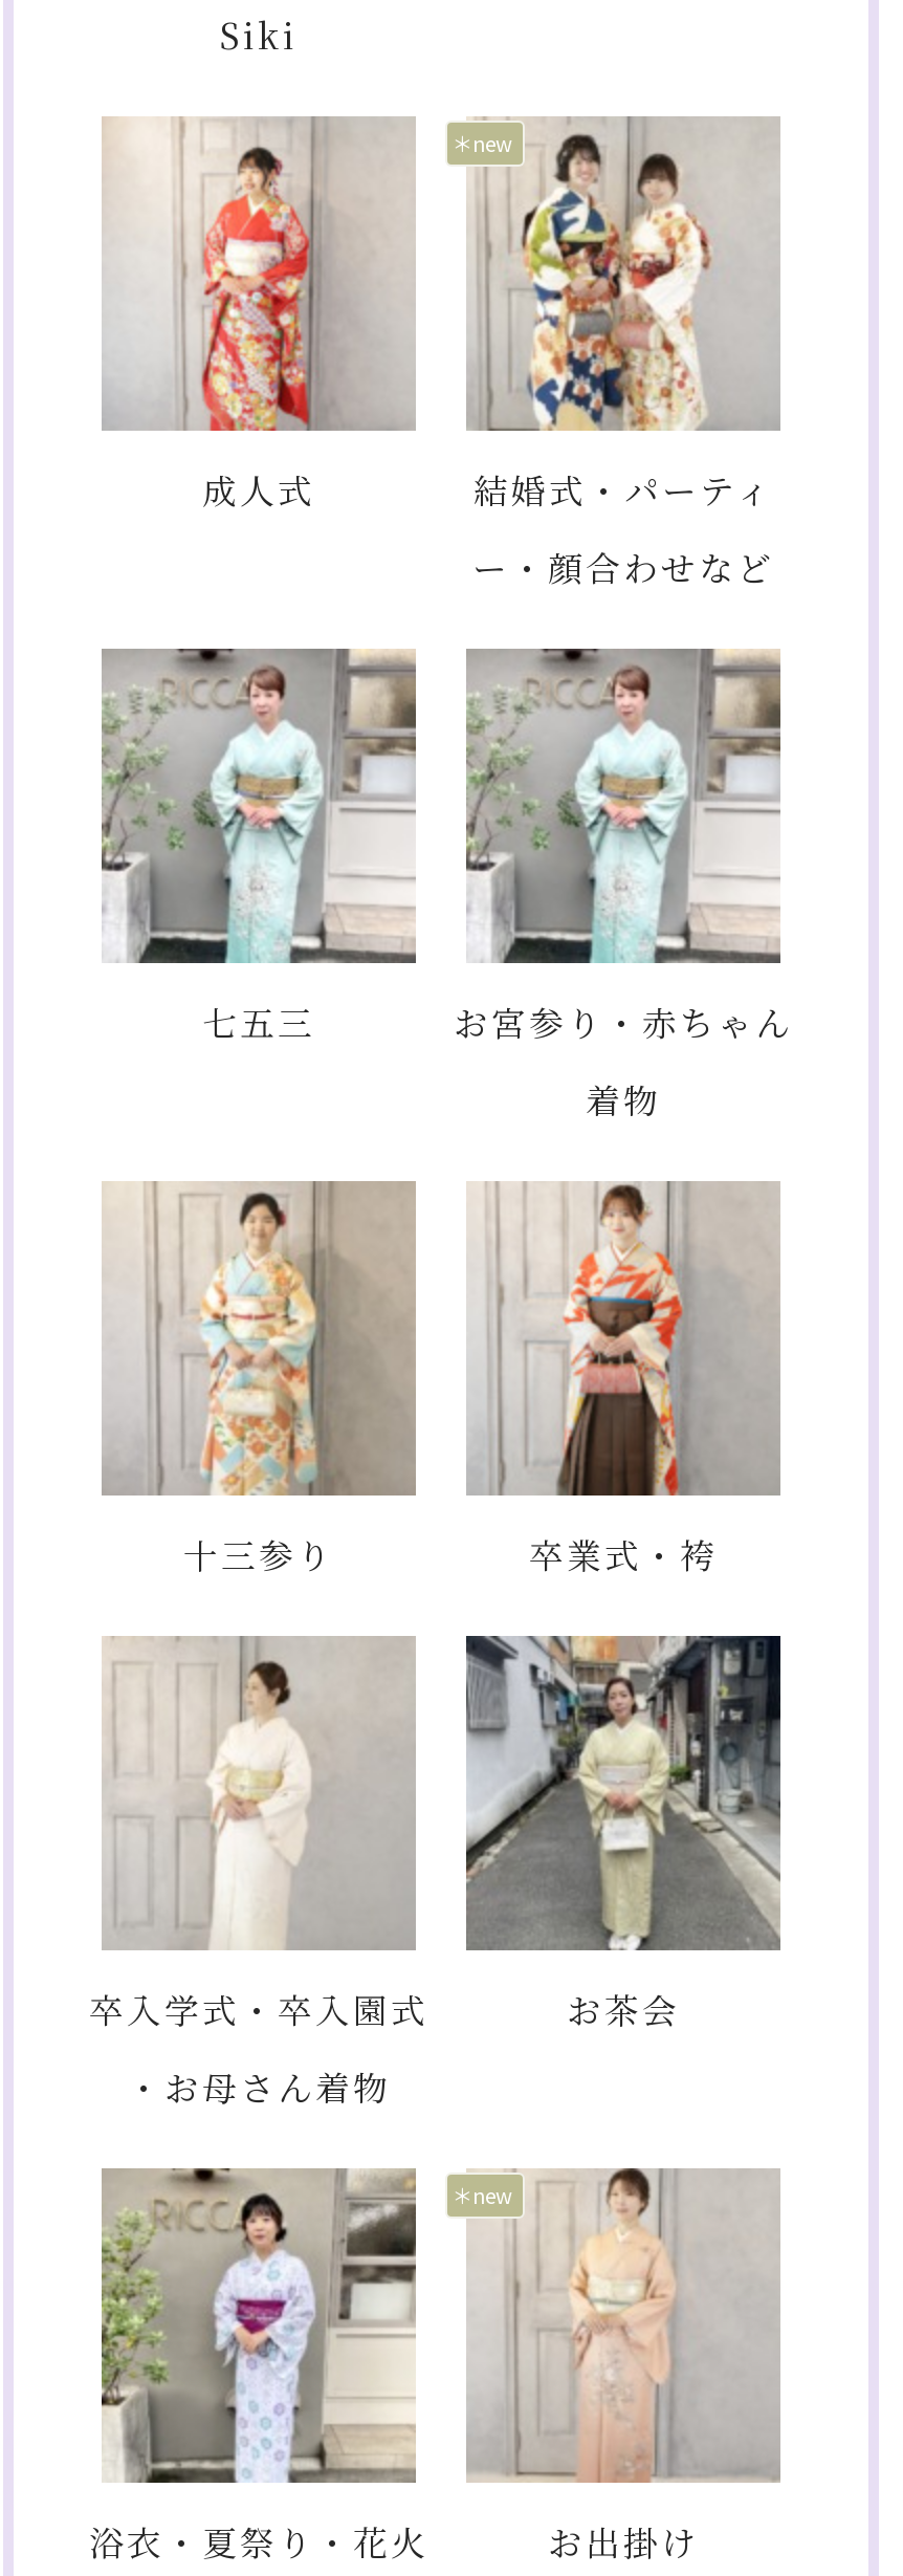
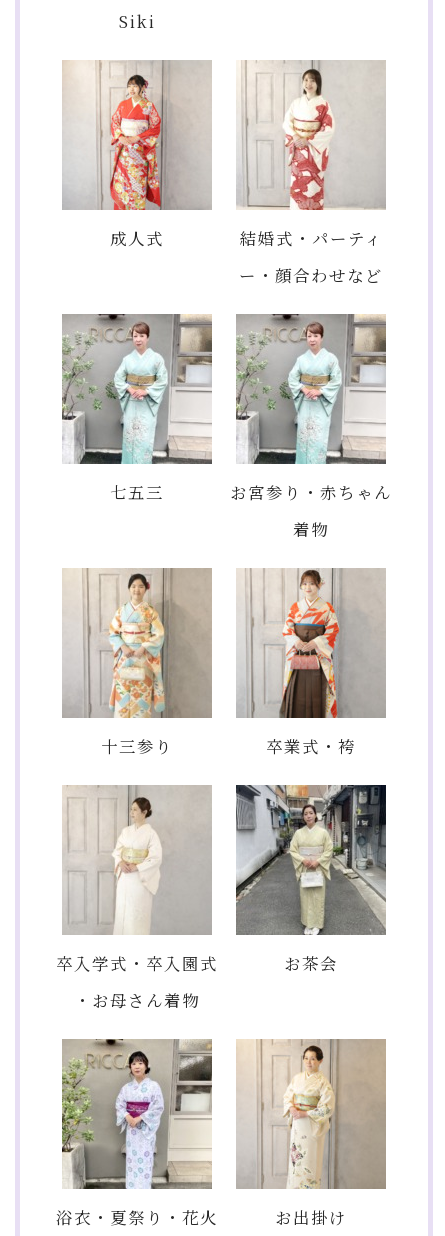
- ＊new

- [image]
+ [image]

- ＊new

- [image]
+ [image]
